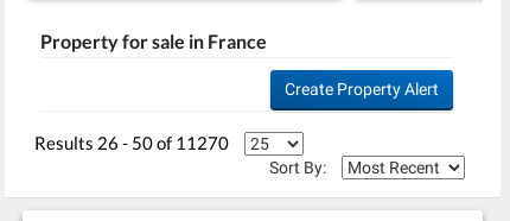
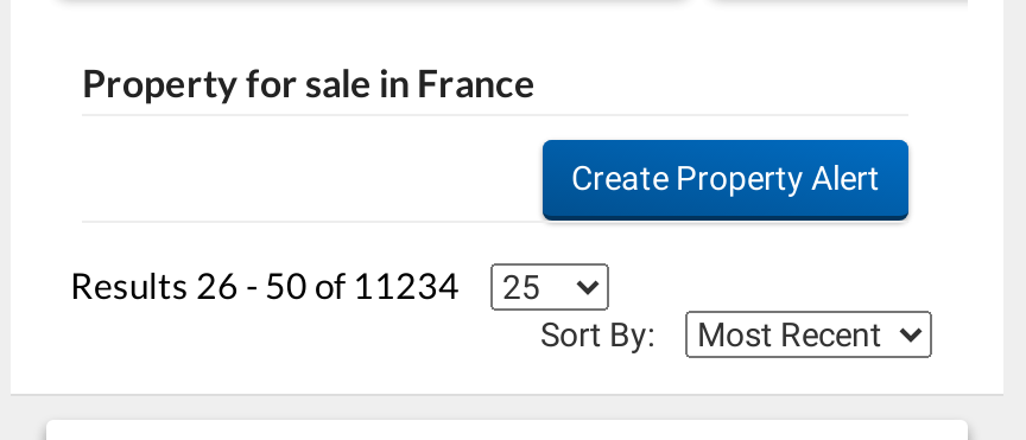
- Results 26 - 50 of 11270
+ Results 26 - 50 of 11234
